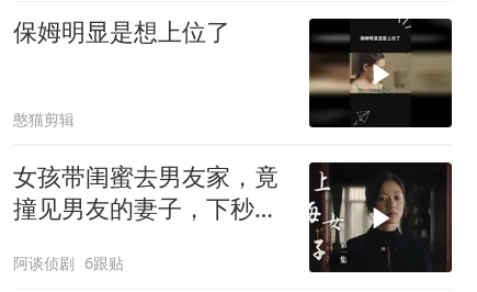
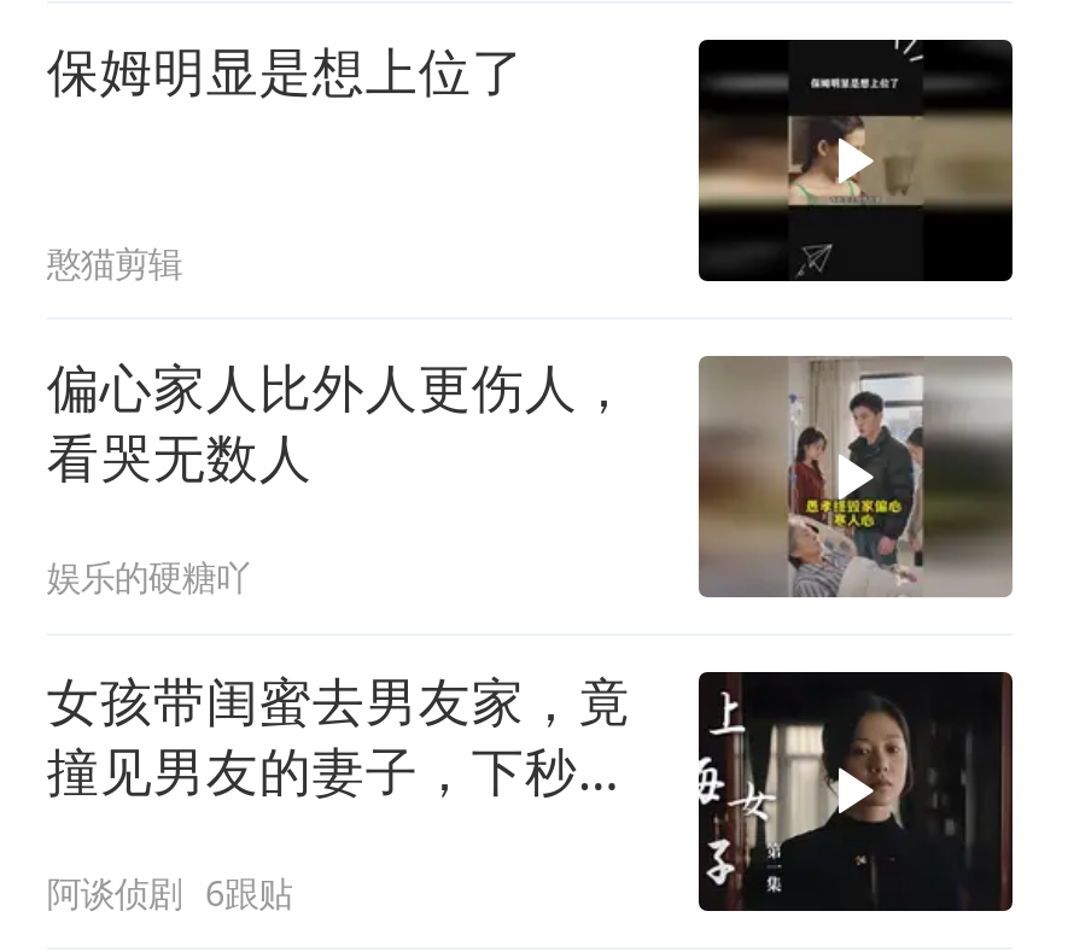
+ [image]
+ 偏心家人比外人更伤人，
+ 看哭无数人
+ 娱乐的硬糖吖
